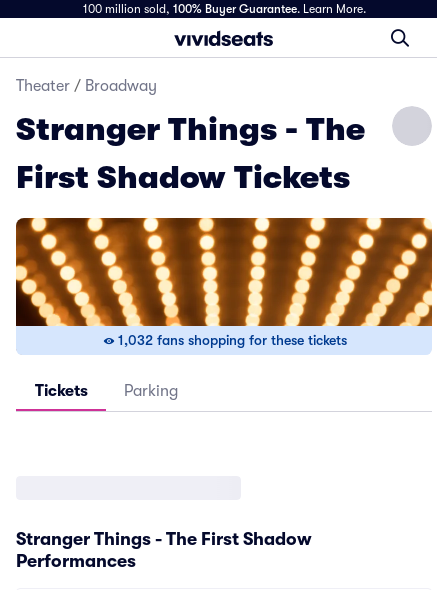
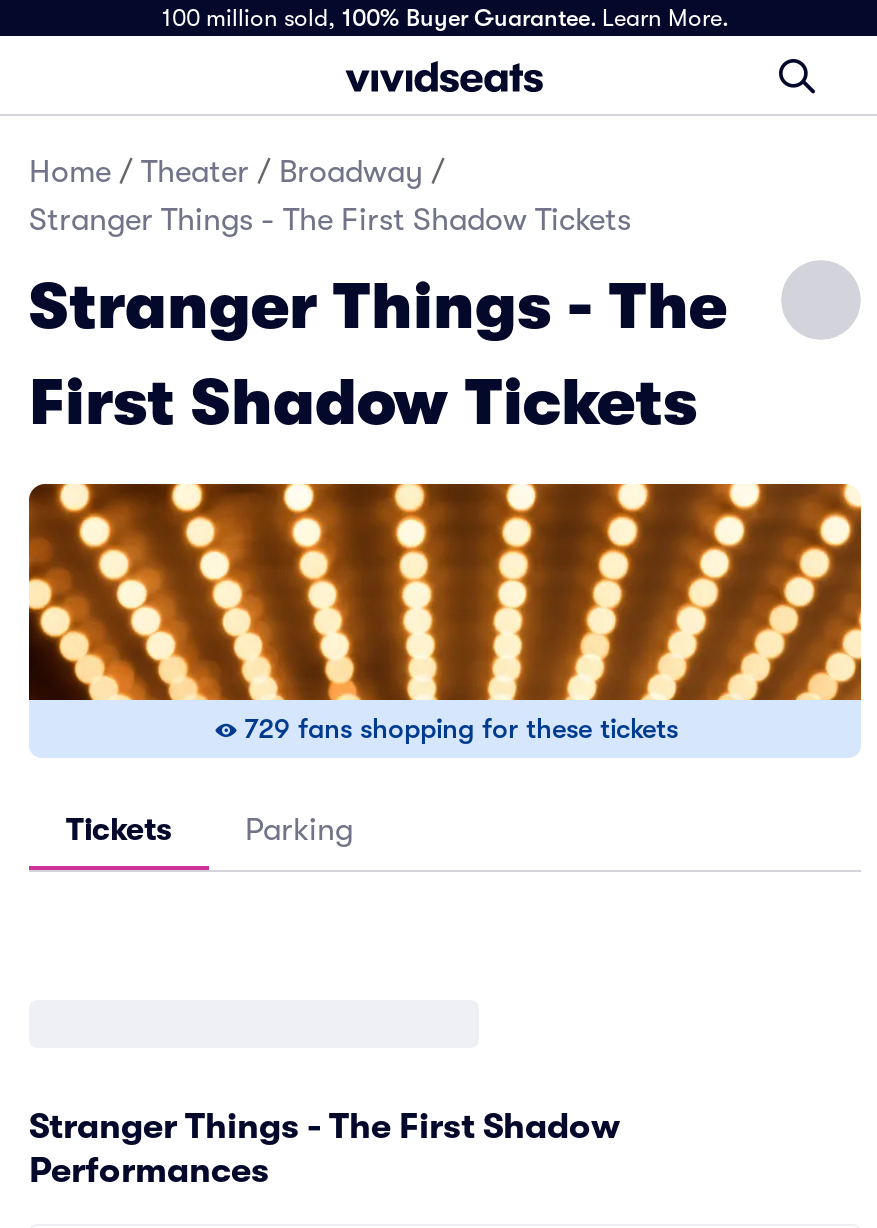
- Theater / Broadway
+ Home / Theater / Broadway /
+ Stranger Things - The First Shadow Tickets

- 1,032 fans shopping for these tickets
+ 729 fans shopping for these tickets
